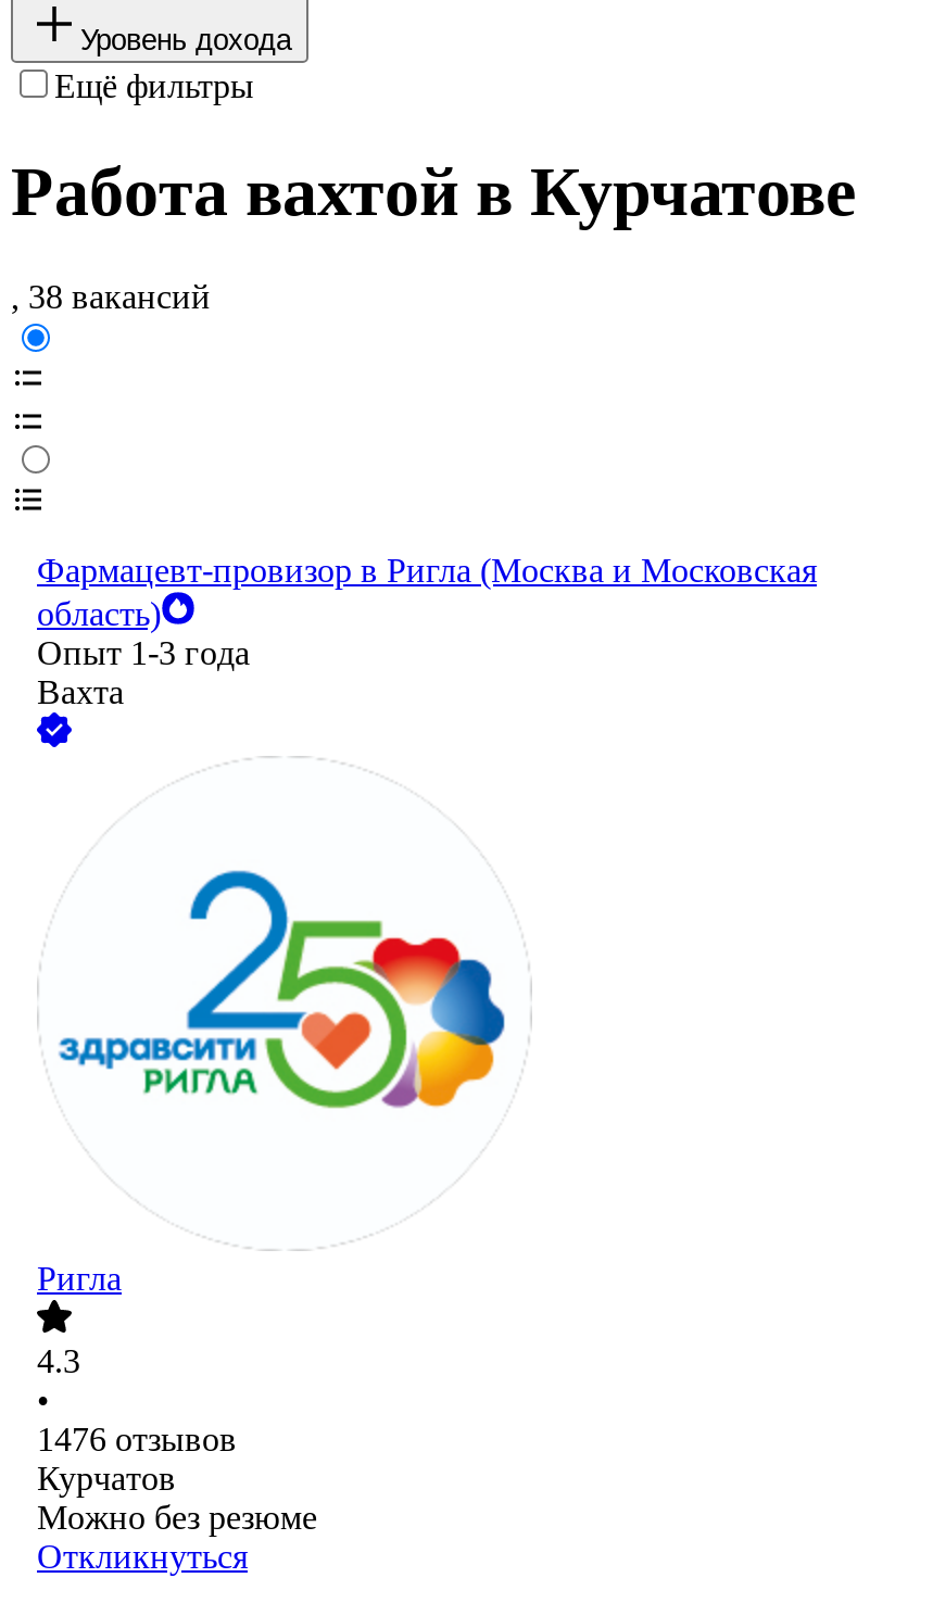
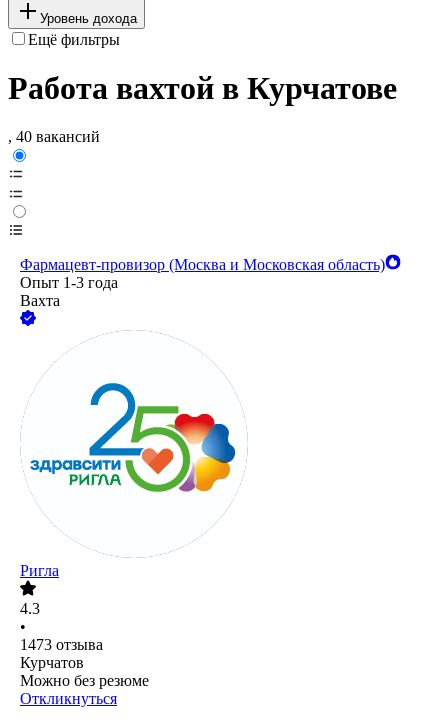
- , 38 вакансий
+ , 40 вакансий

- Фармацевт-провизор в Ригла (Москва и Московская
- область)
+ Фармацевт-провизор (Москва и Московская область)

- 1476 отзывов
+ 1473 отзыва
